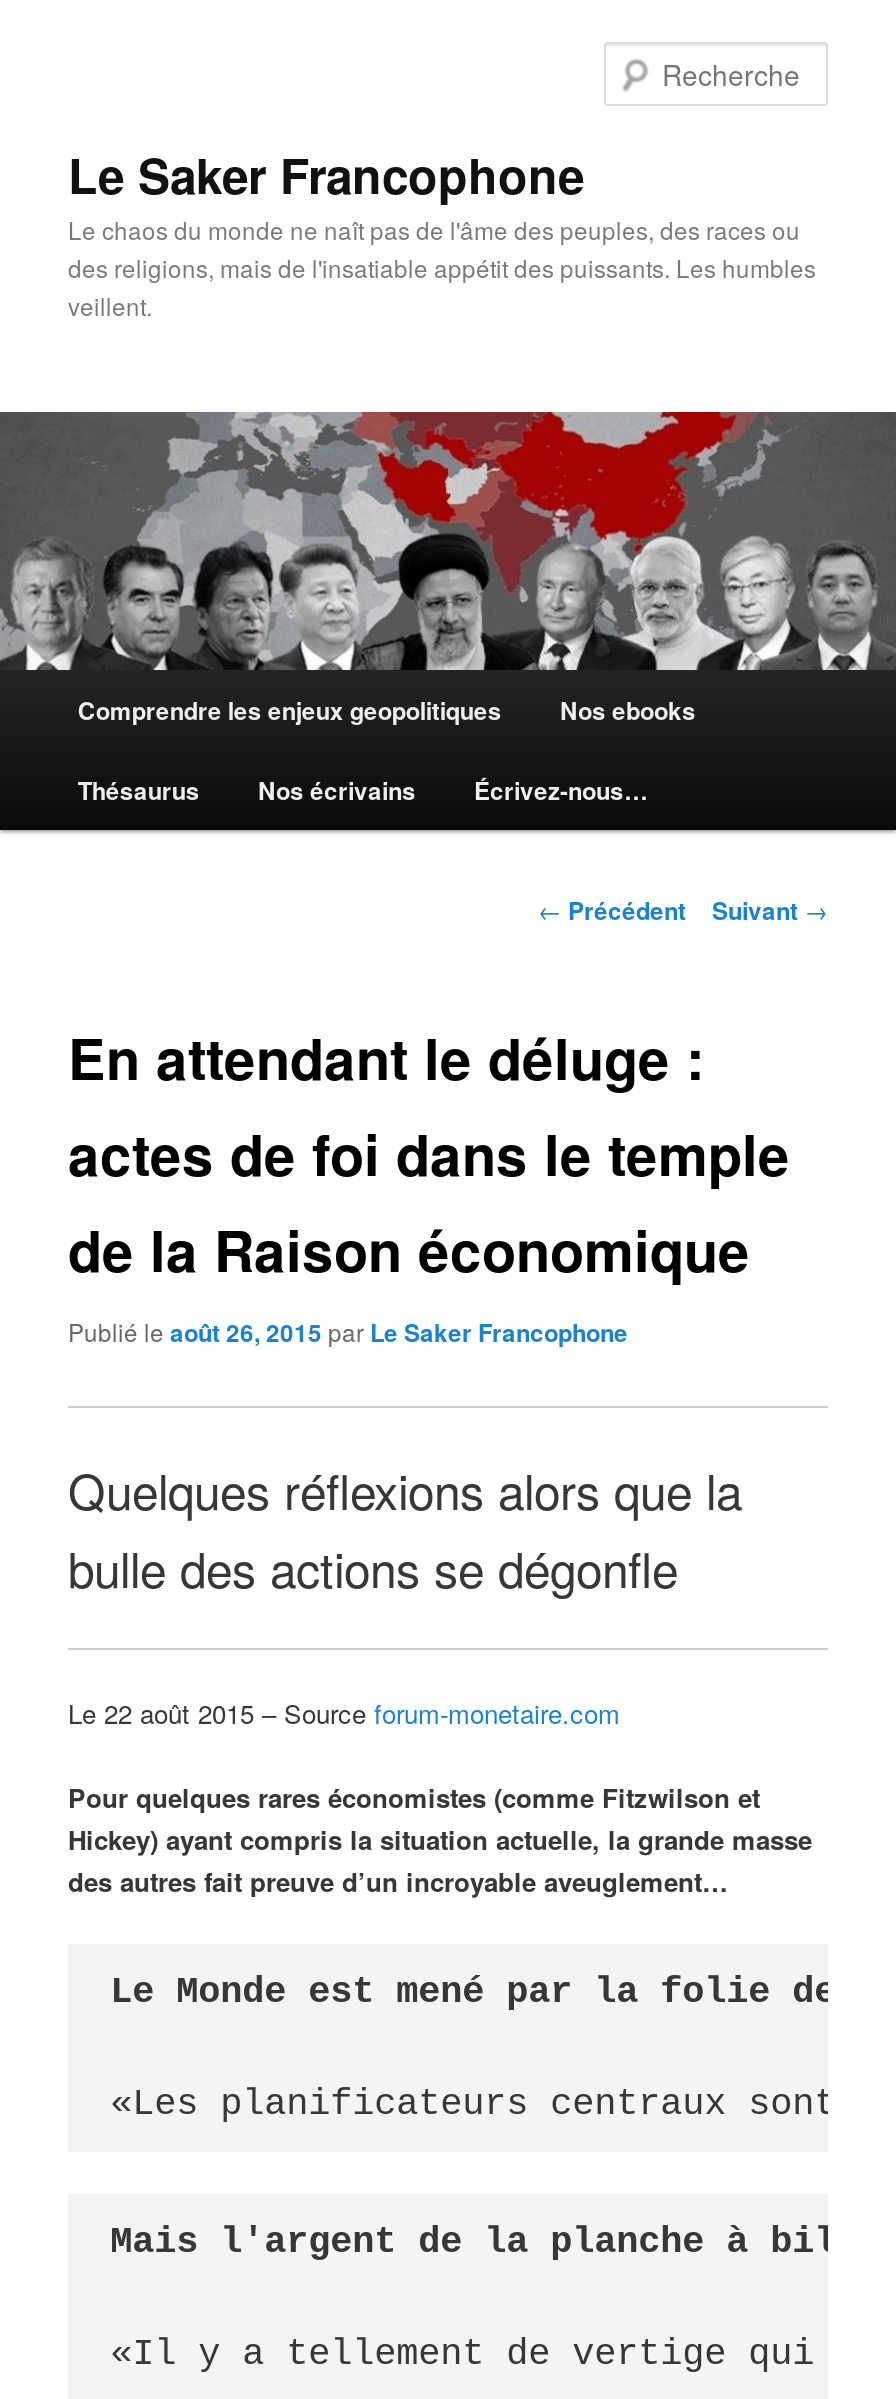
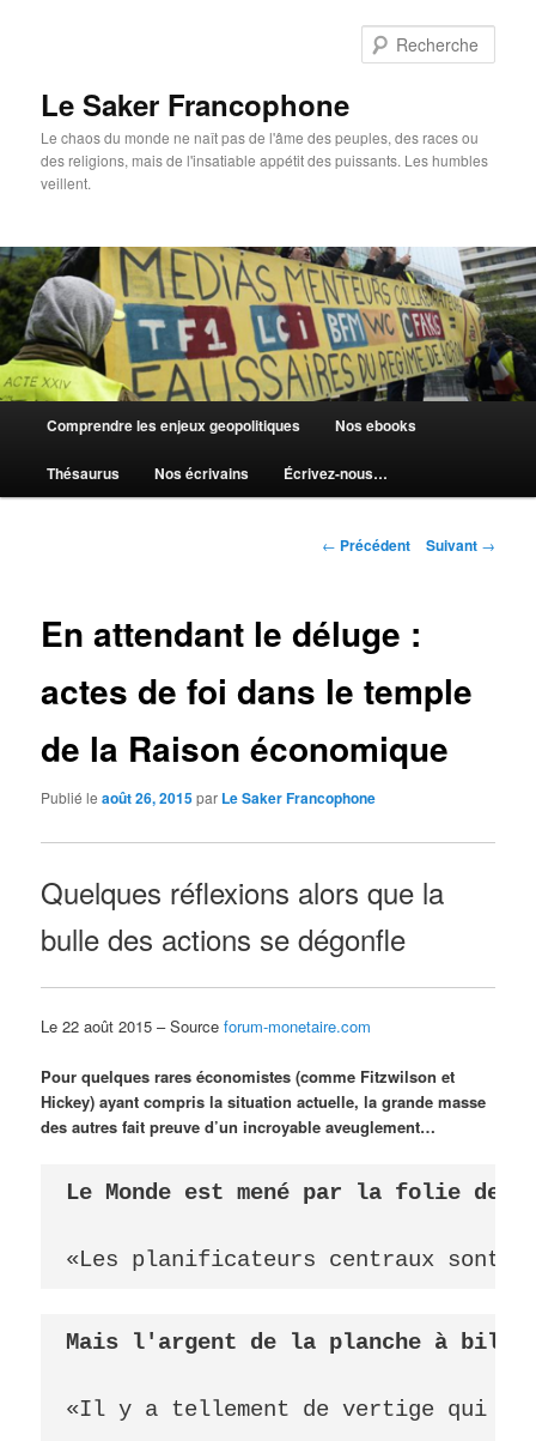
- [image]
+ [image]
